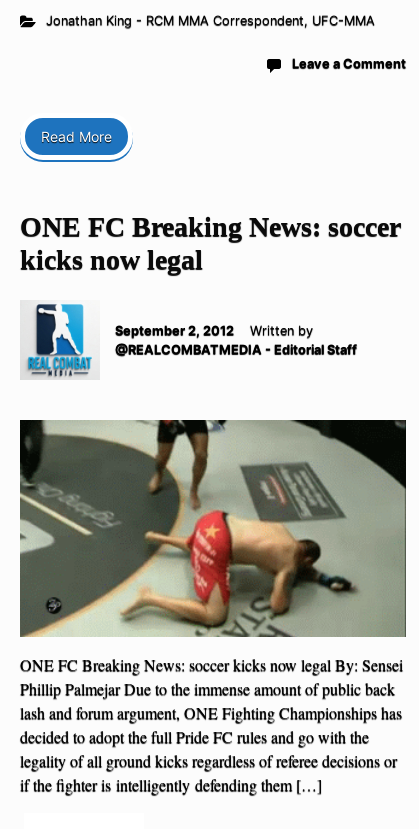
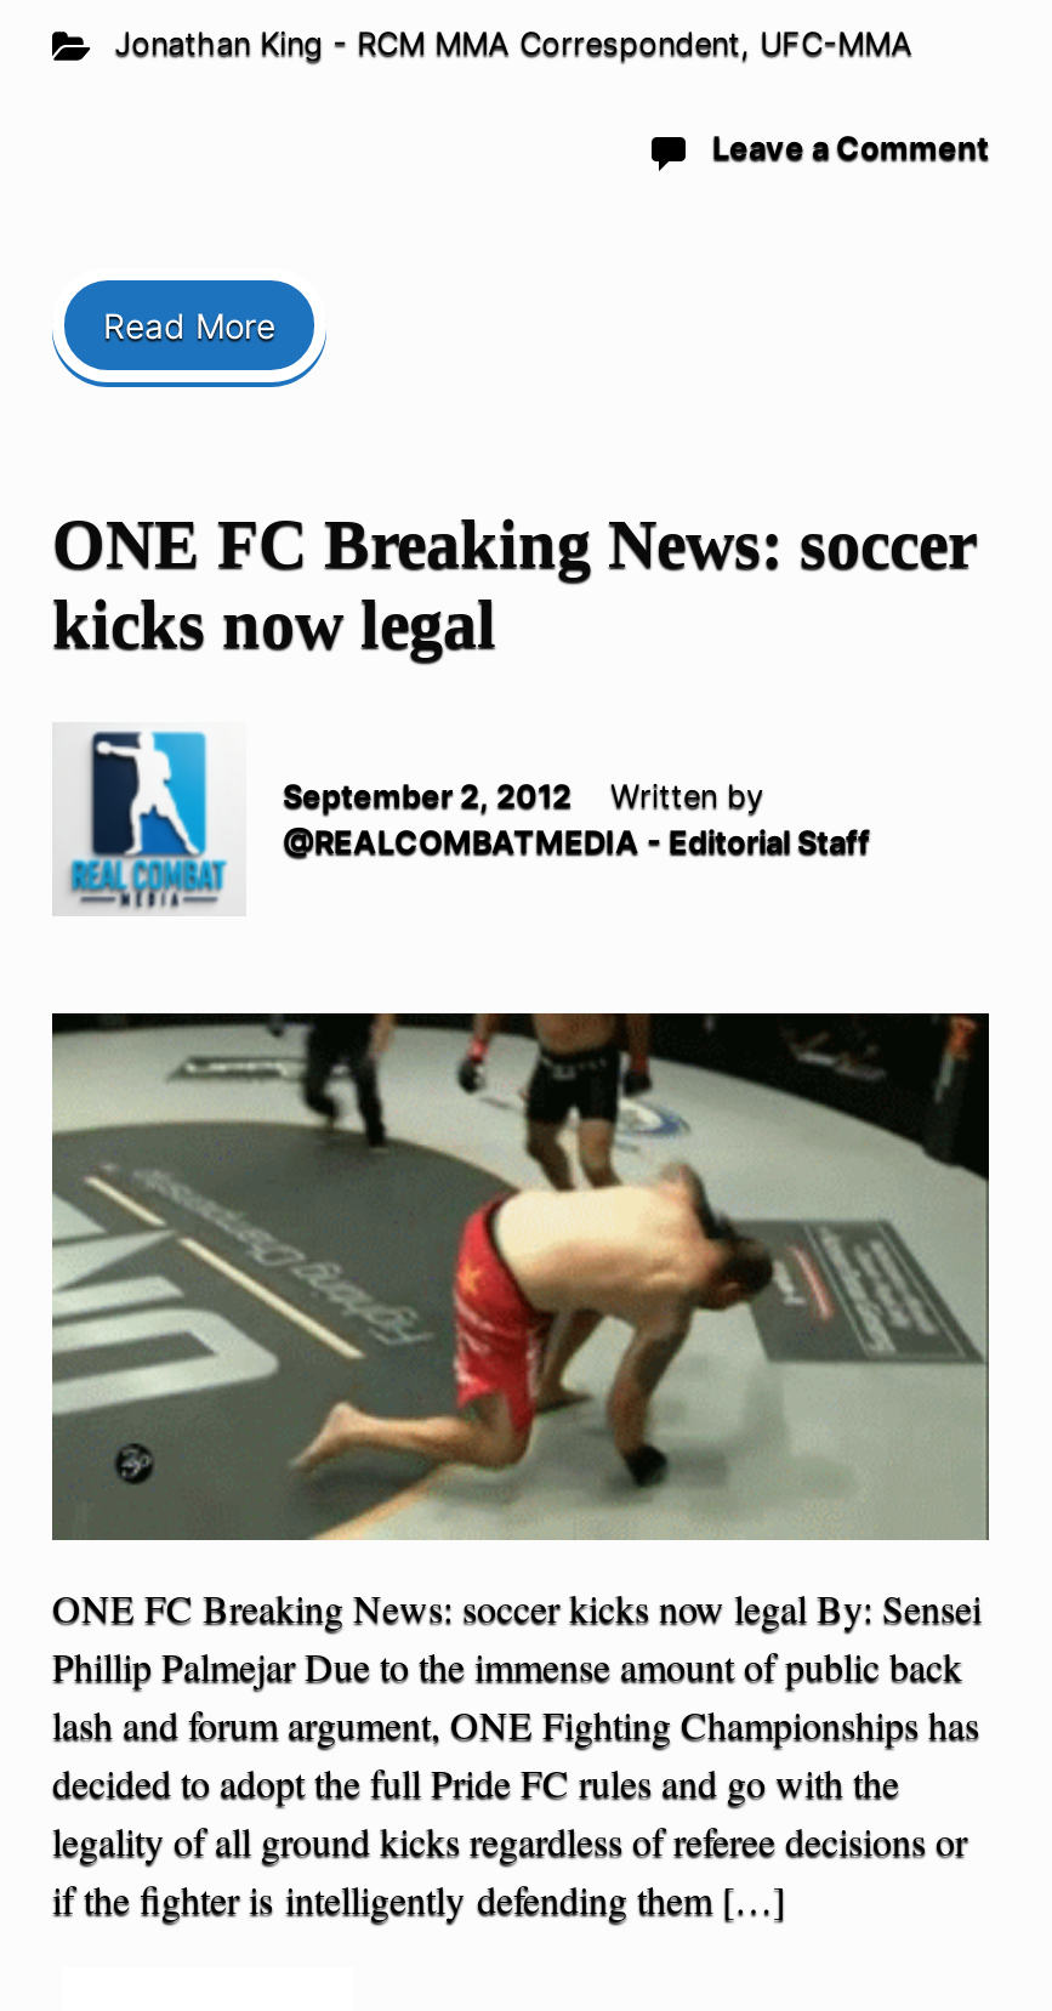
- [image]
+ [image]
